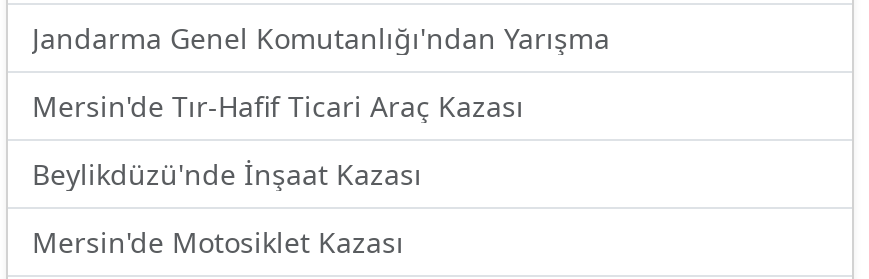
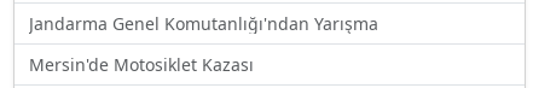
- Mersin'de Tır-Hafif Ticari Araç Kazası
- Beylikdüzü'nde İnşaat Kazası
